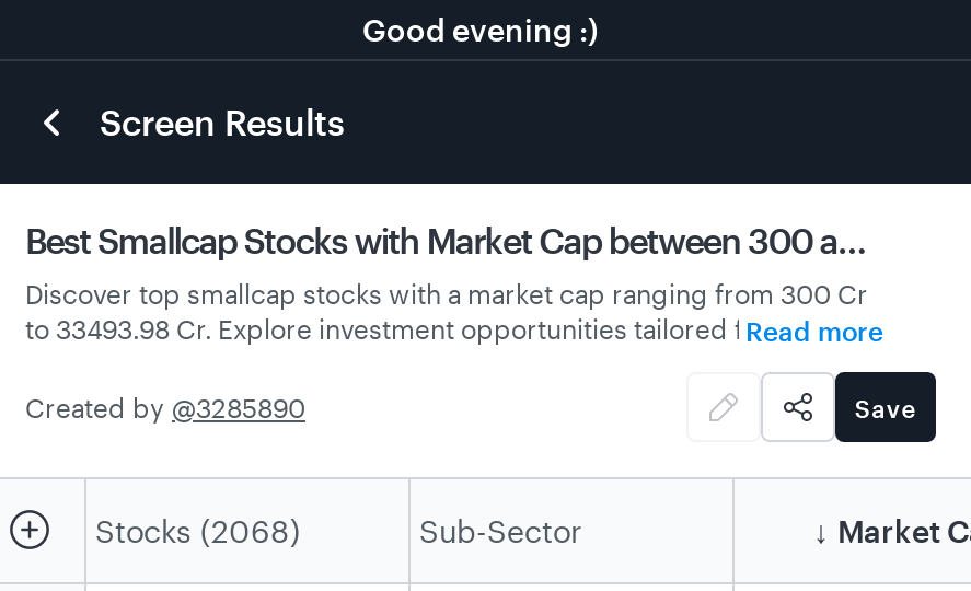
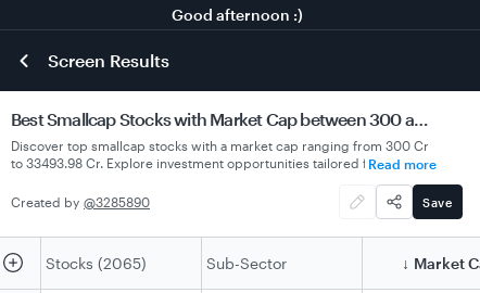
- Good evening :)
+ Good afternoon :)

- Stocks (2068)
+ Stocks (2065)
